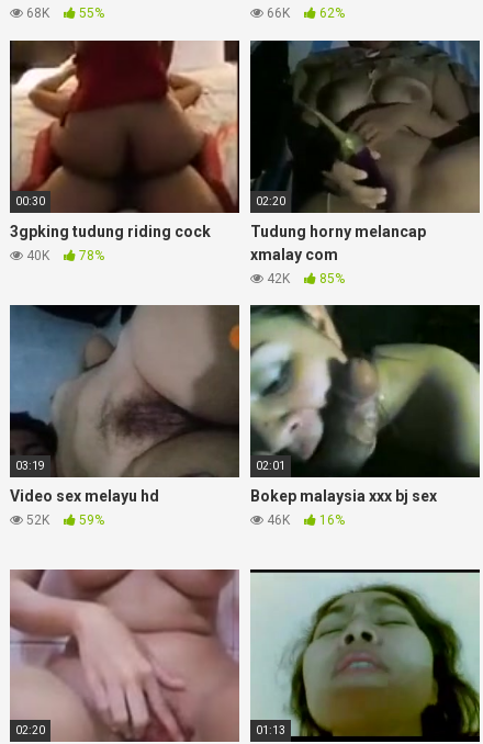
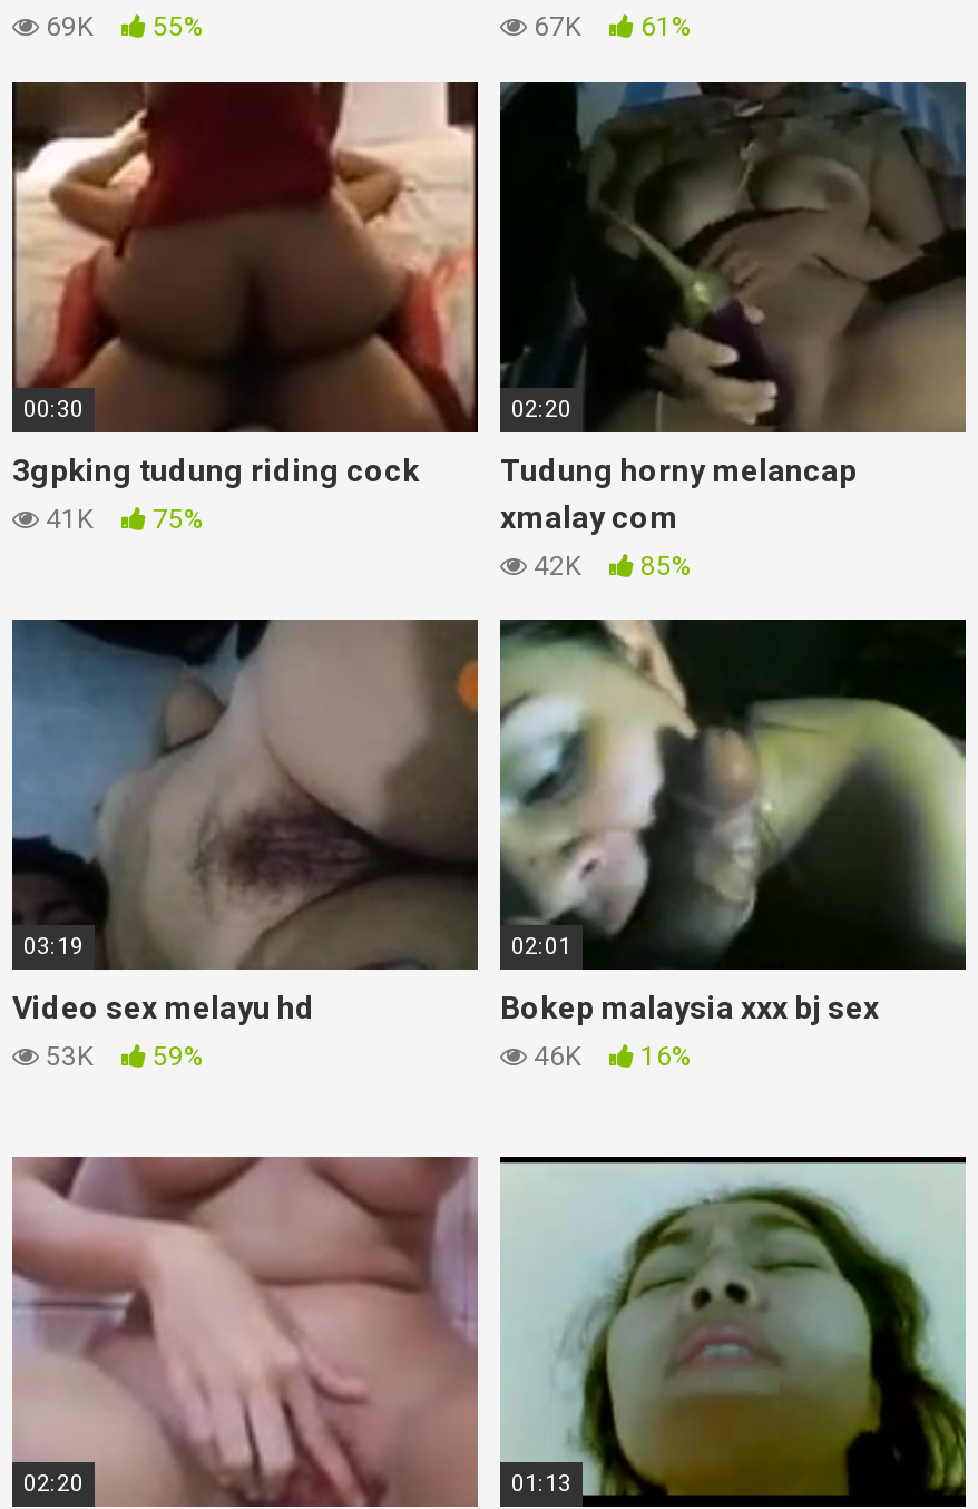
- 68K 55%
+ 69K 55%

- 66K
- 62%
+ 67K
+ 61%

- 40K
- 78%
+ 41K
+ 75%

- 52K 59%
+ 53K 59%
